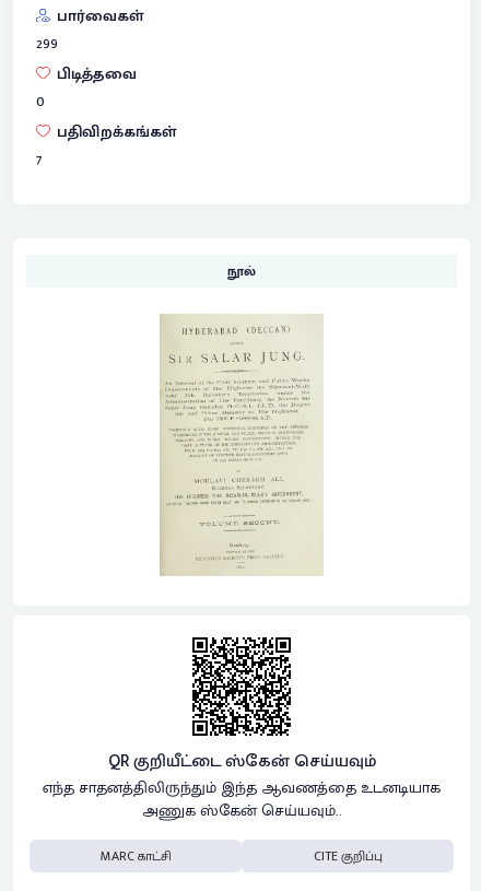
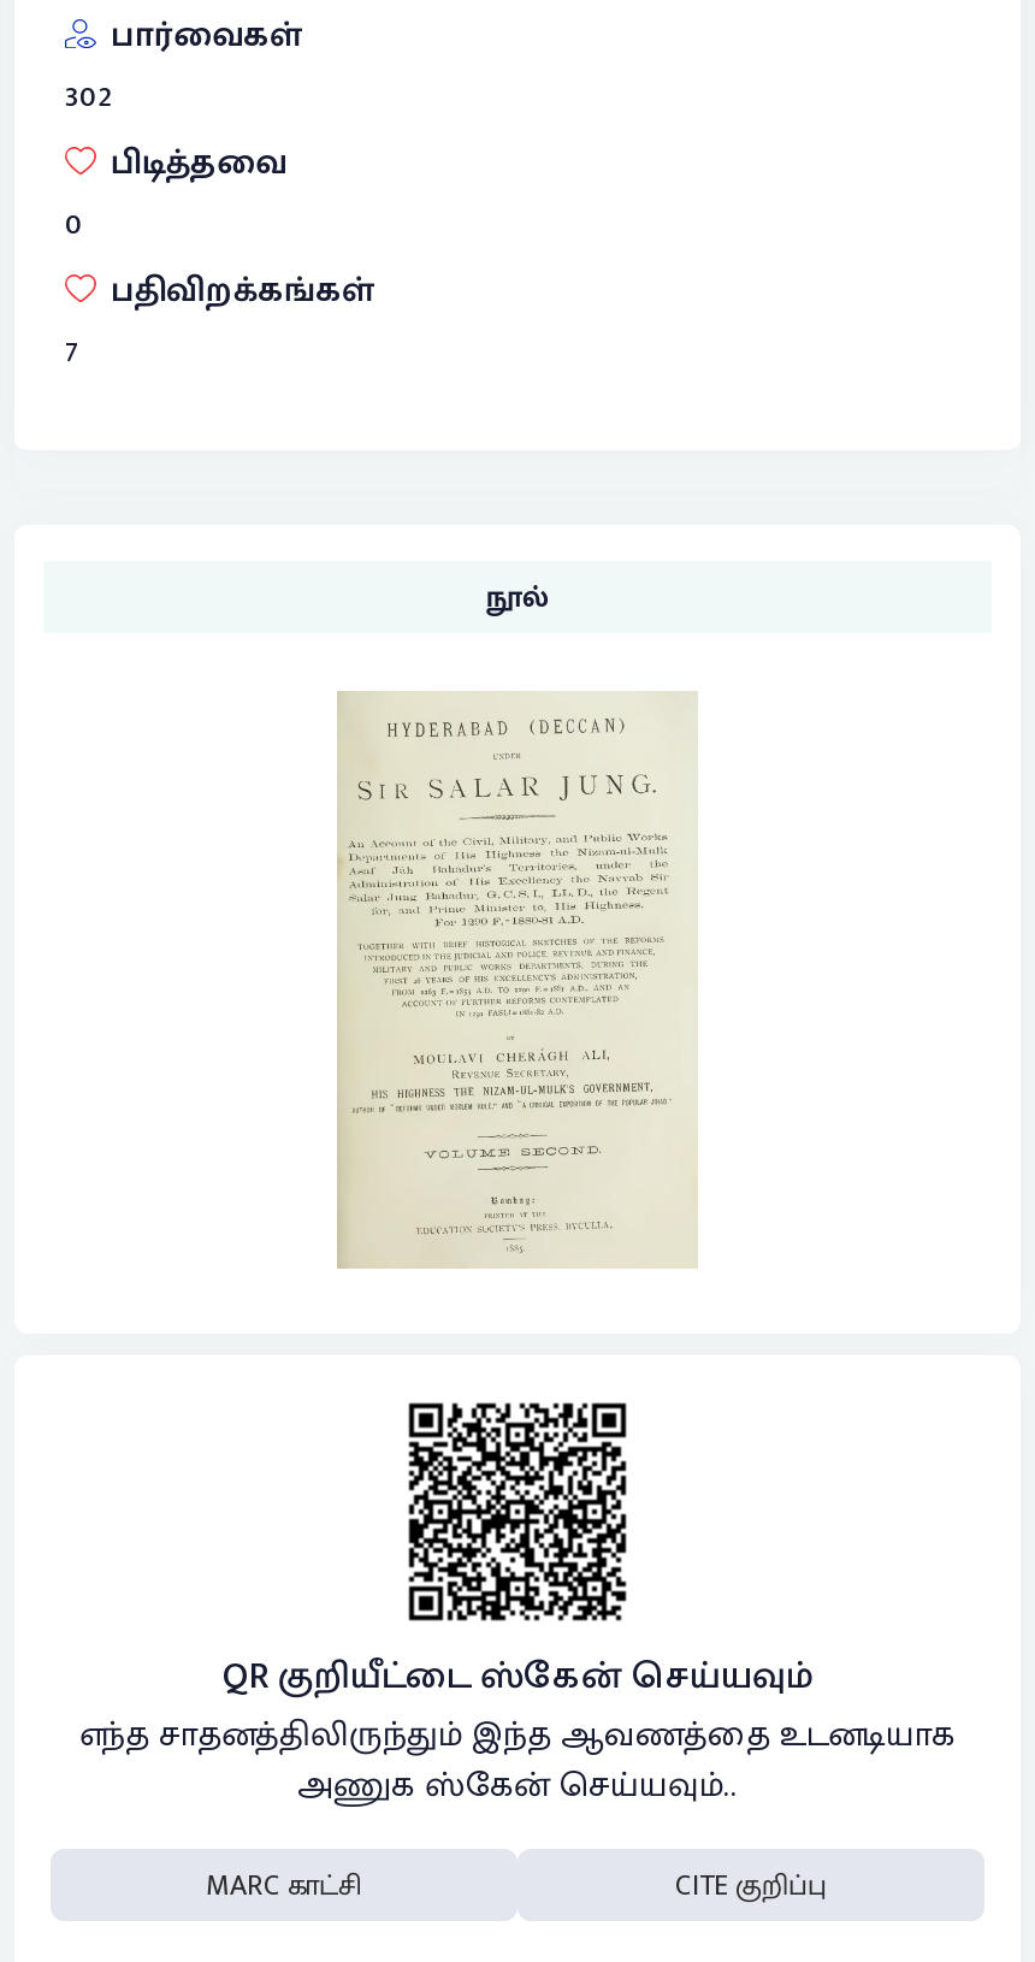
- 299
+ 302
